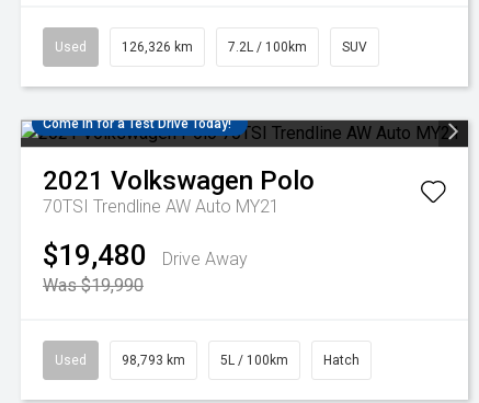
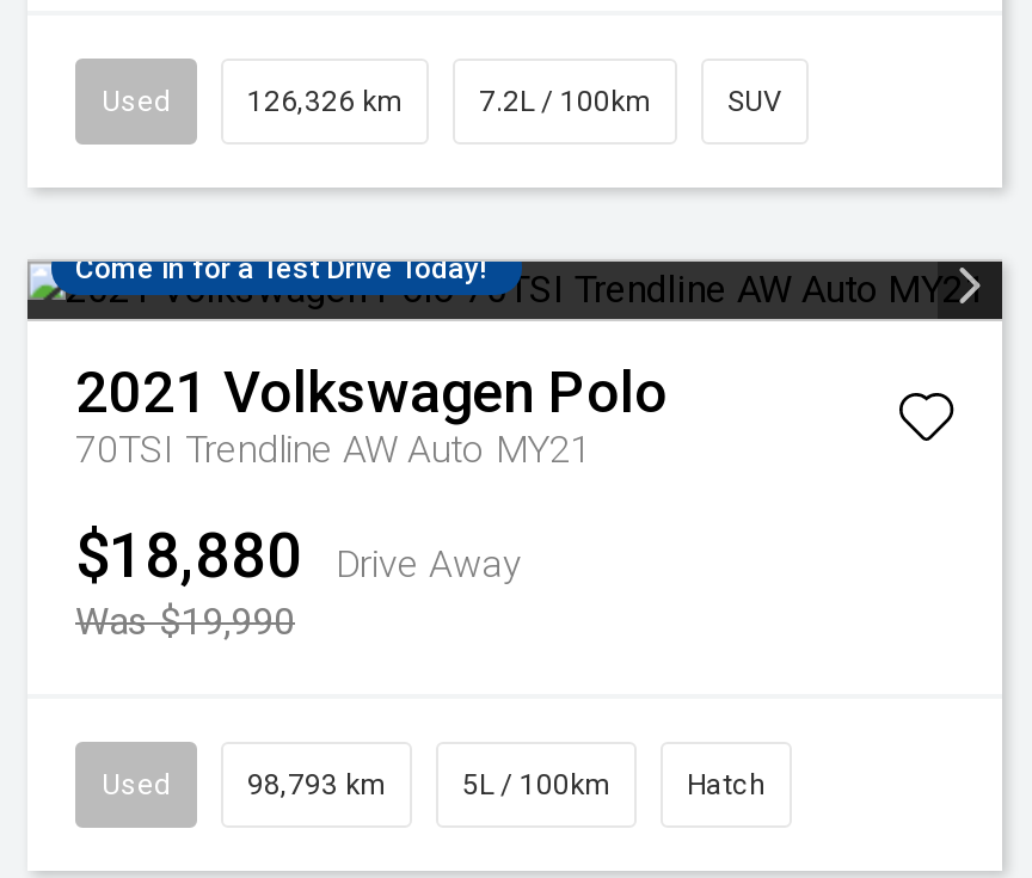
- $19,480 Drive Away
+ $18,880 Drive Away
